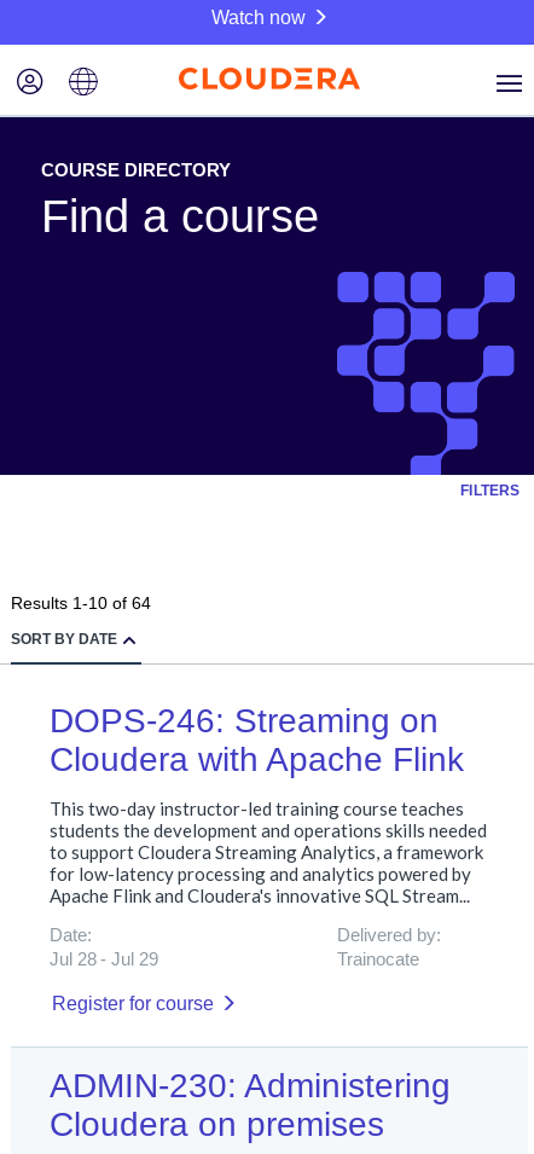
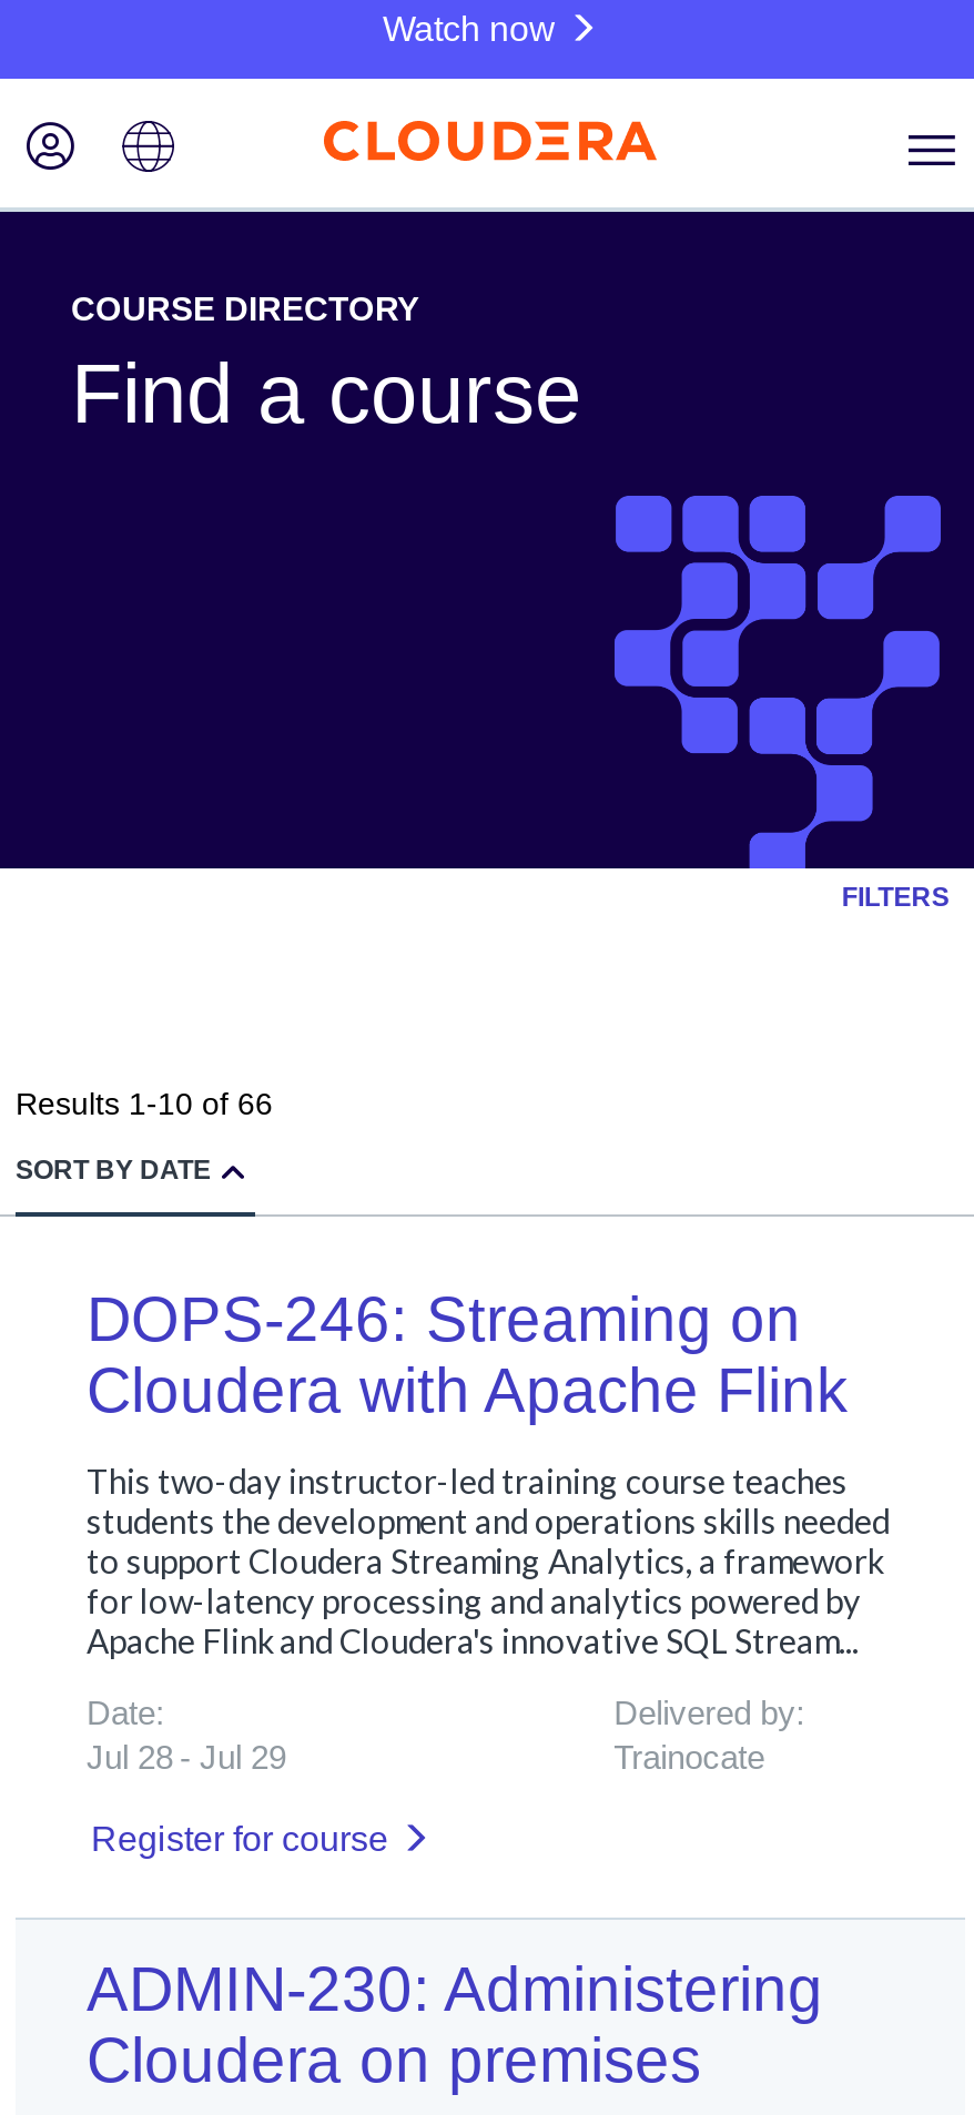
- Results 1-10 of 64
+ Results 1-10 of 66
